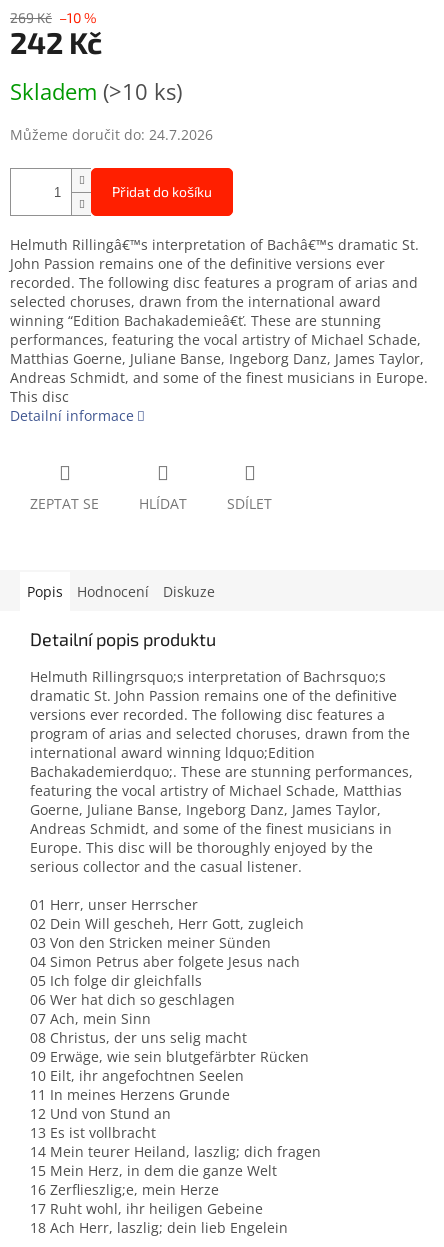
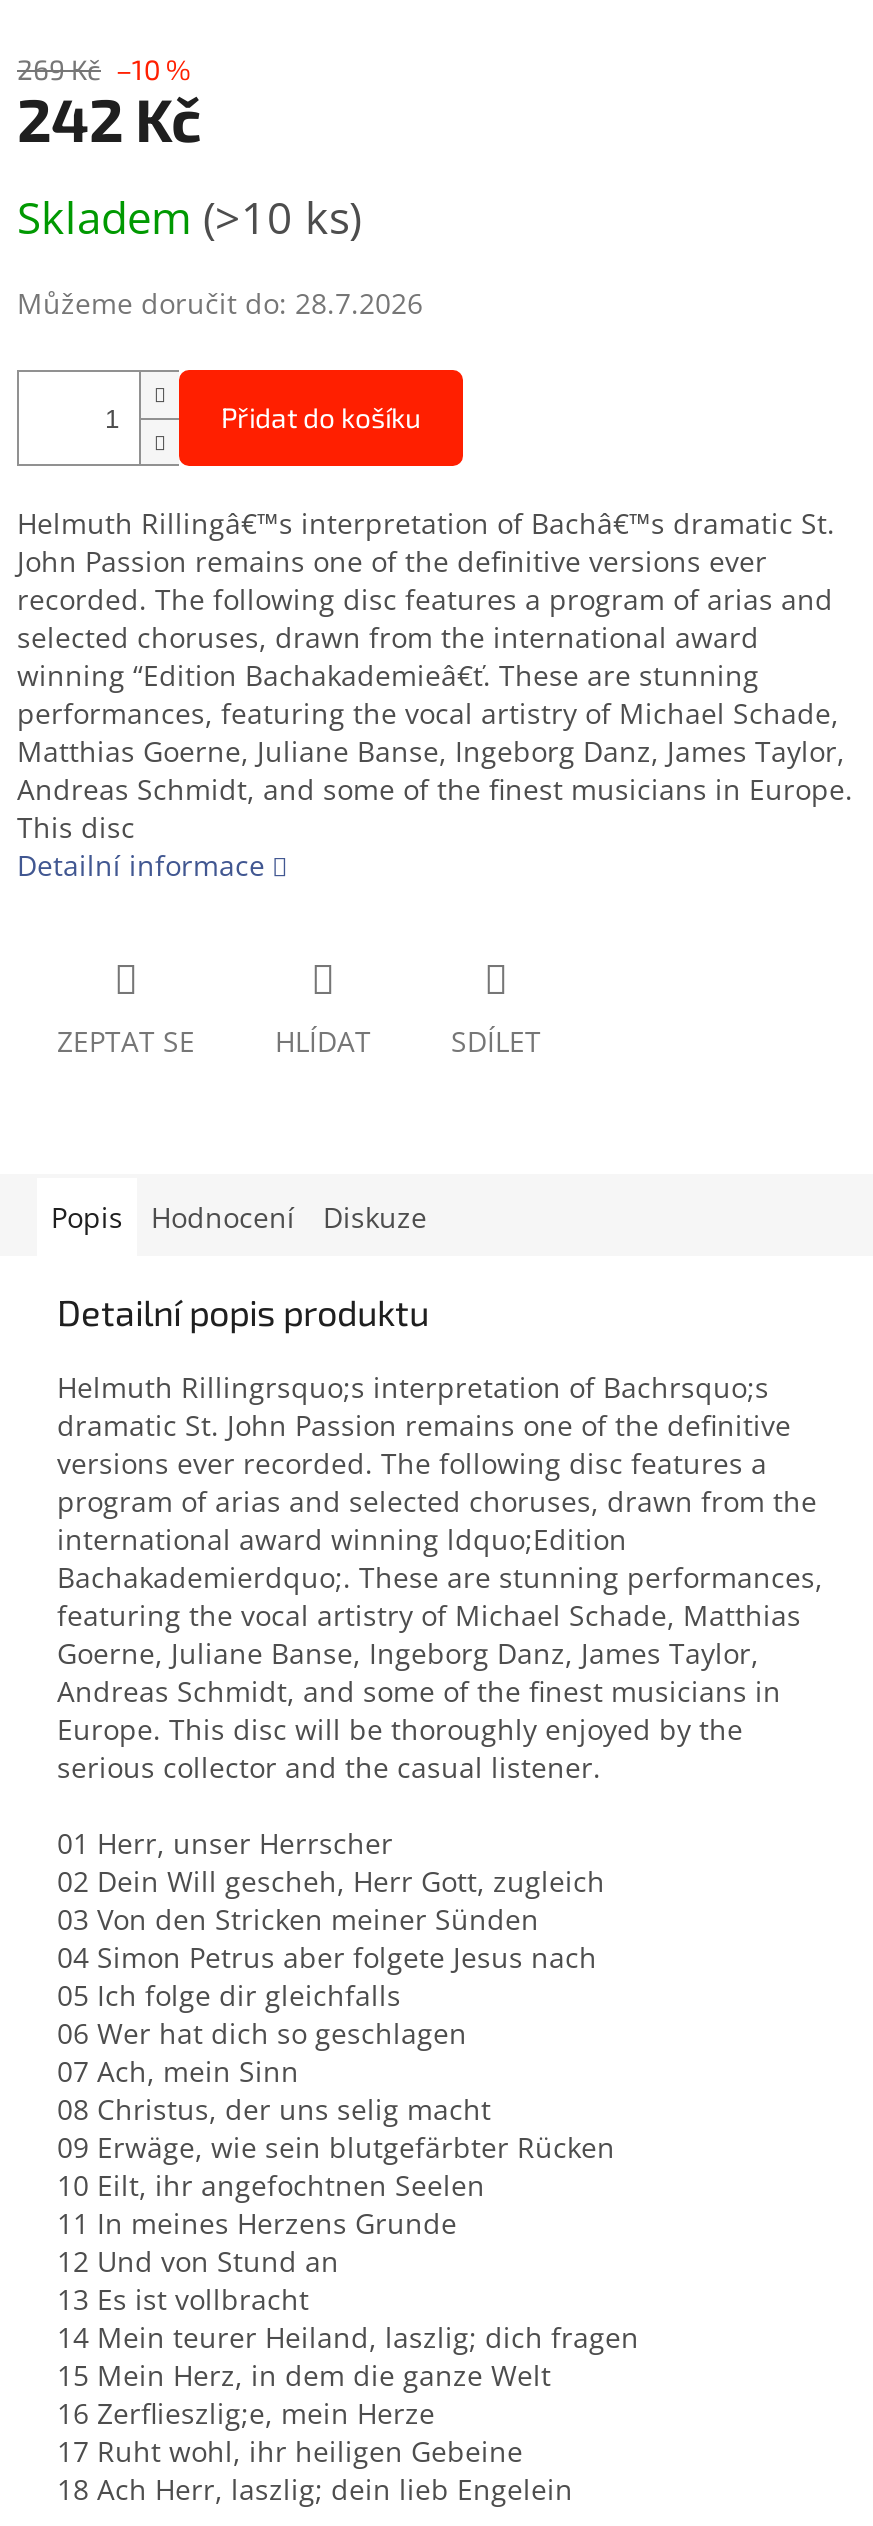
- Můžeme doručit do: 24.7.2026
+ Můžeme doručit do: 28.7.2026
